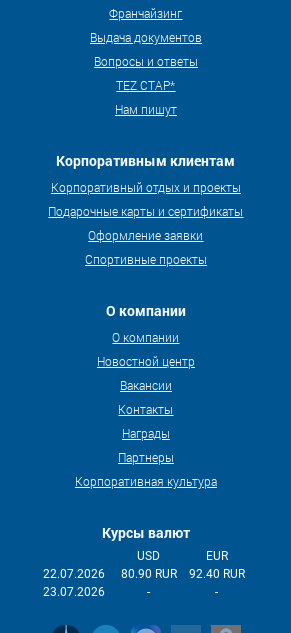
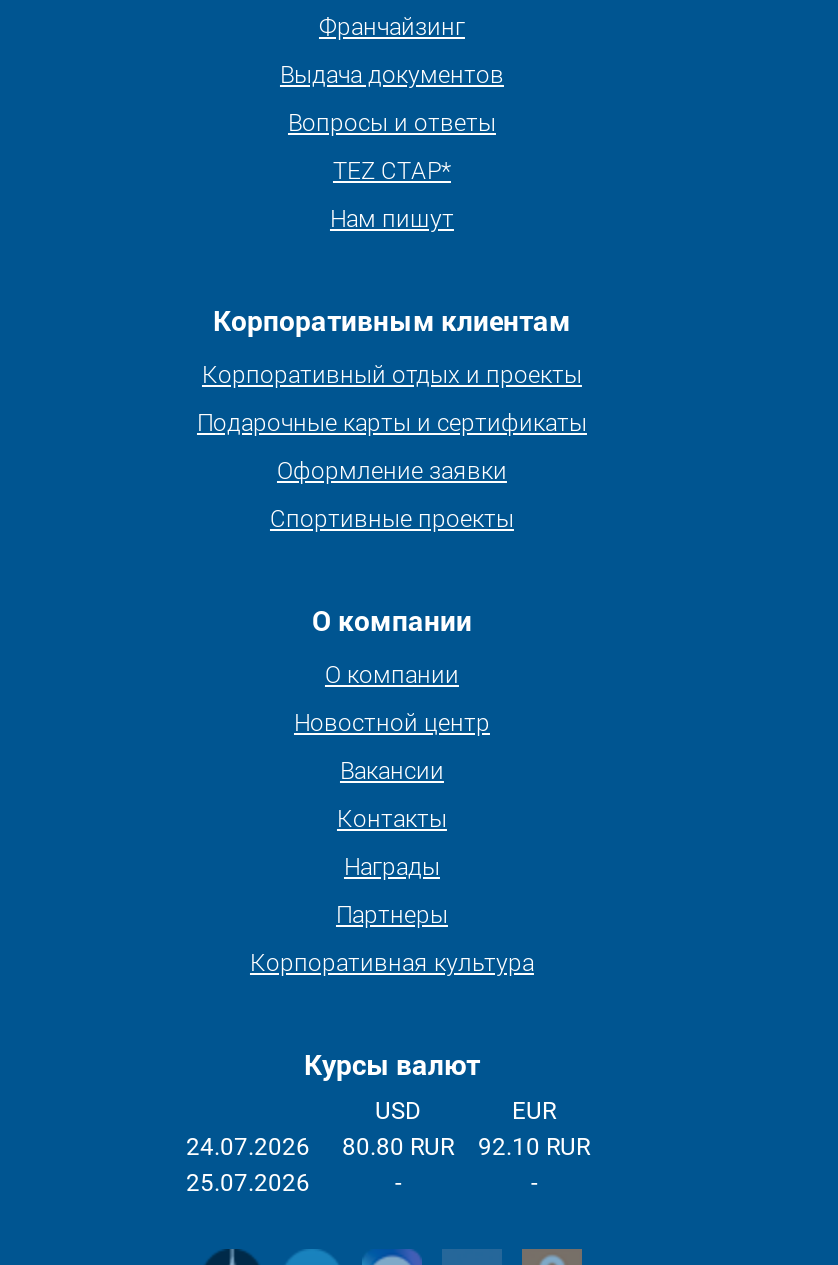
- 22.07.2026
+ 24.07.2026

- 80.90 RUR
+ 80.80 RUR

- 92.40 RUR
+ 92.10 RUR

- 23.07.2026
+ 25.07.2026
